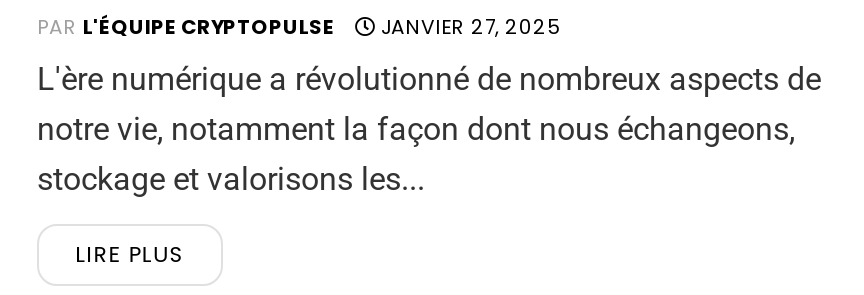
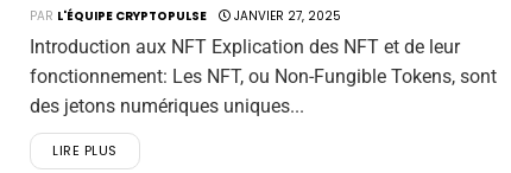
- L'ère numérique a révolutionné de nombreux aspects de
- notre vie, notamment la façon dont nous échangeons,
- stockage et valorisons les...
+ Introduction aux NFT Explication des NFT et de leur
+ fonctionnement: Les NFT, ou Non-Fungible Tokens, sont
+ des jetons numériques uniques...
